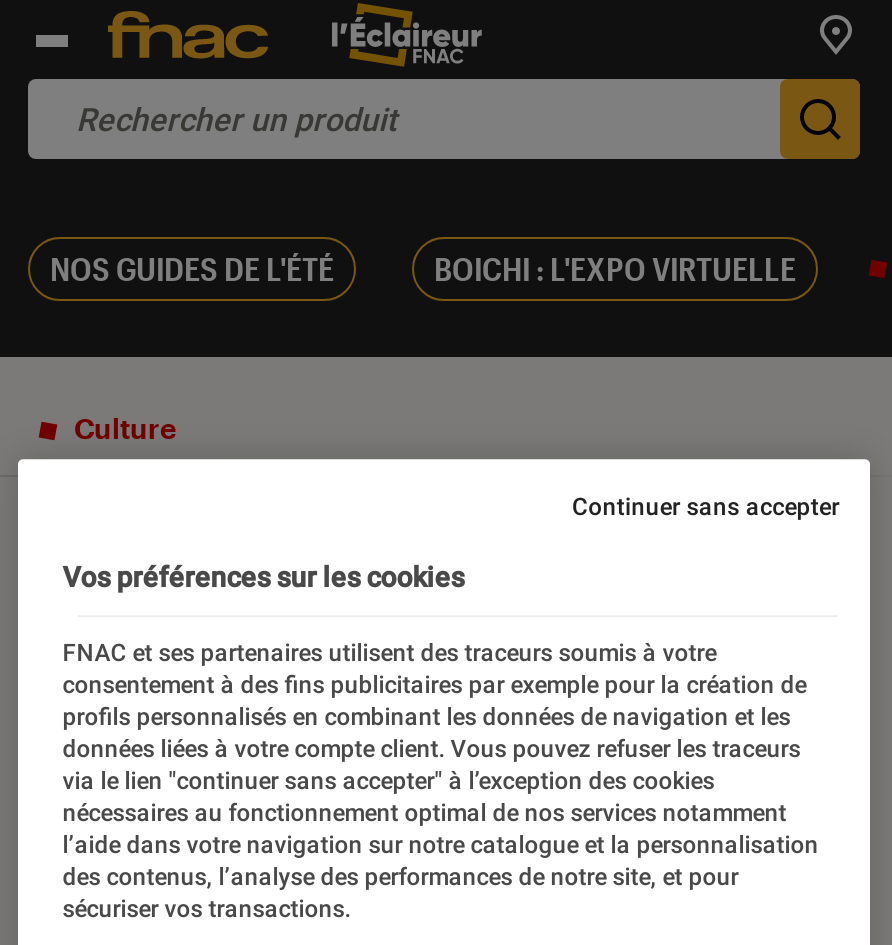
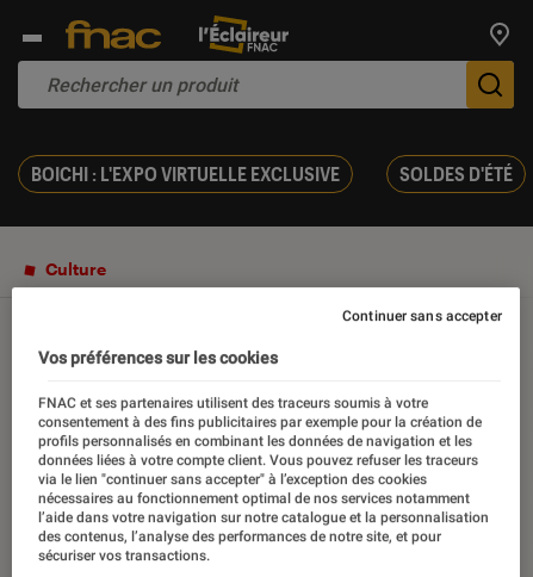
- NOS GUIDES DE L'ÉTÉ
- BOICHI : L'EXPO VIRTUELLE
+ BOICHI : L'EXPO VIRTUELLE EXCLUSIVE
+ SOLDES D'ÉTÉ
